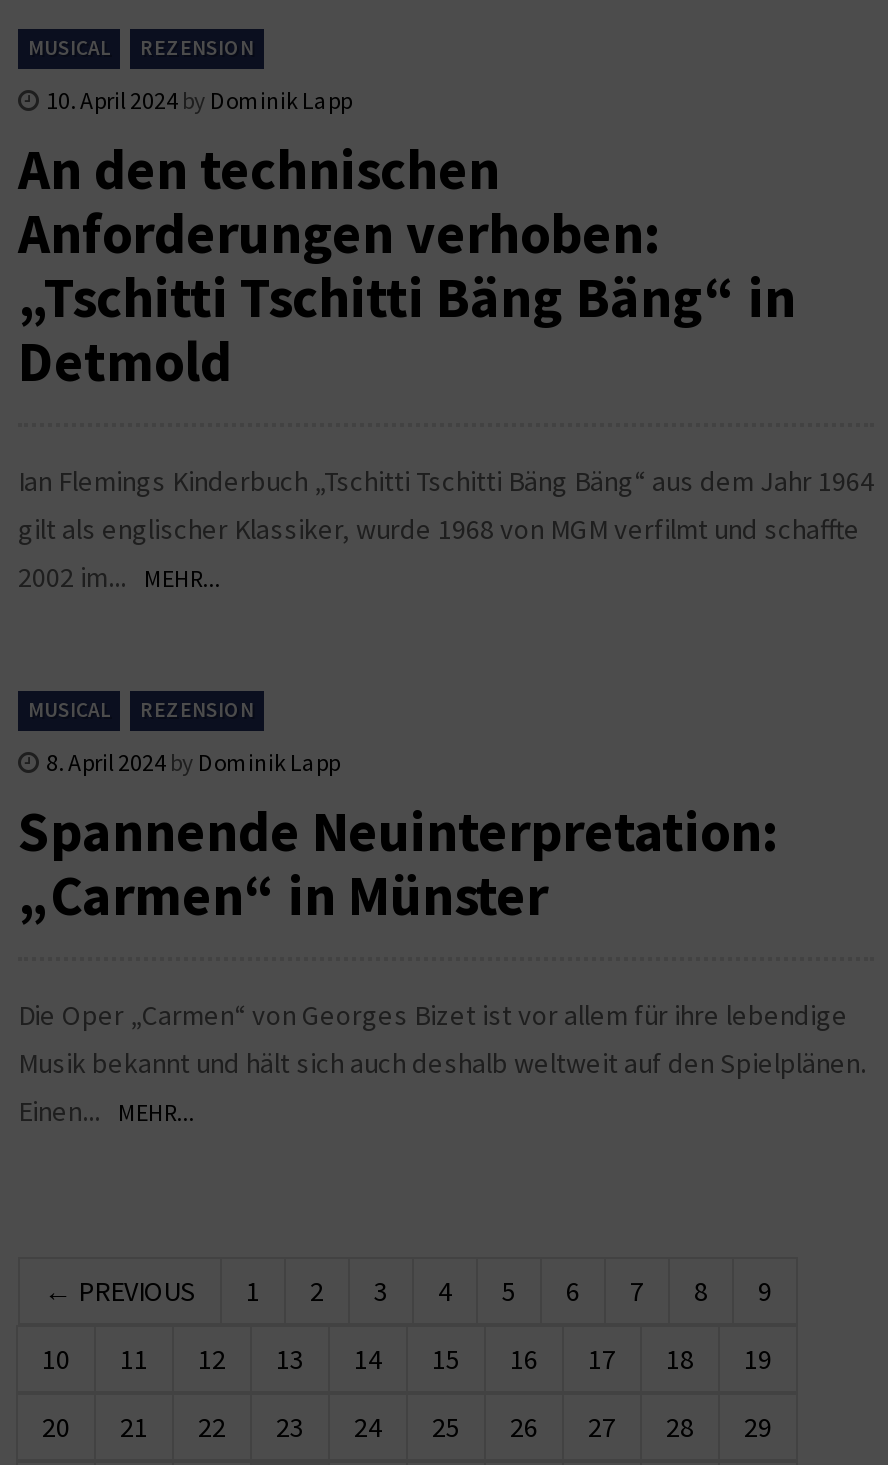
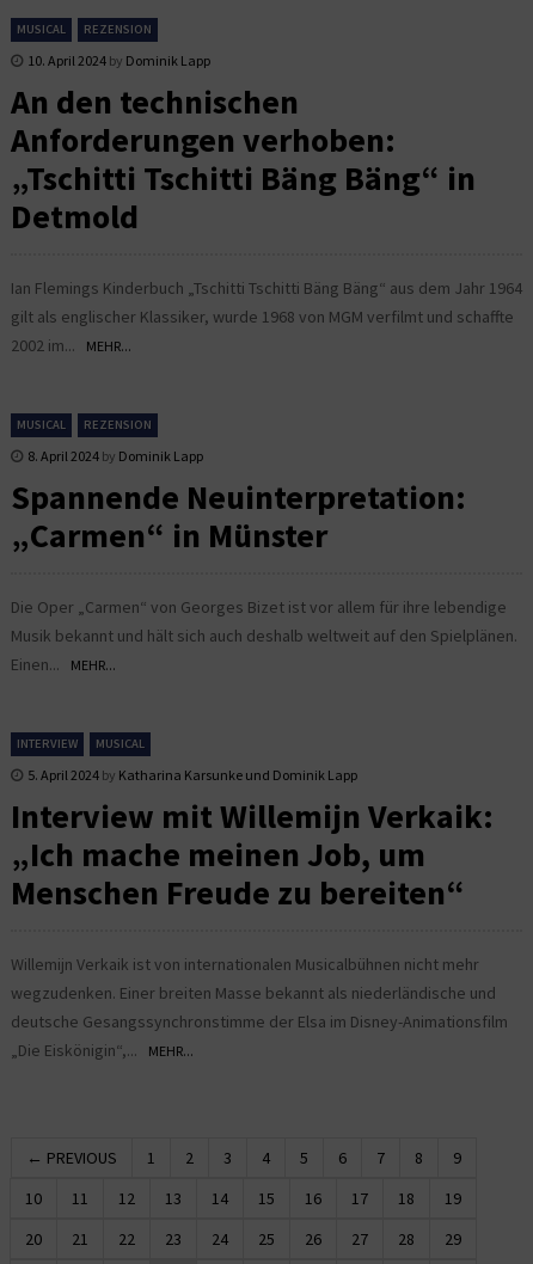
+ INTERVIEW
+ MUSICAL
+ 5. April 2024 by Katharina Karsunke und Dominik Lapp
+ Interview mit Willemijn Verkaik:
+ „Ich mache meinen Job, um
+ Menschen Freude zu bereiten“
+ Willemijn Verkaik ist von internationalen Musicalbühnen nicht mehr
+ wegzudenken. Einer breiten Masse bekannt als niederländische und
+ deutsche Gesangssynchronstimme der Elsa im Disney-Animationsfilm
+ „Die Eiskönigin“,... MEHR...
